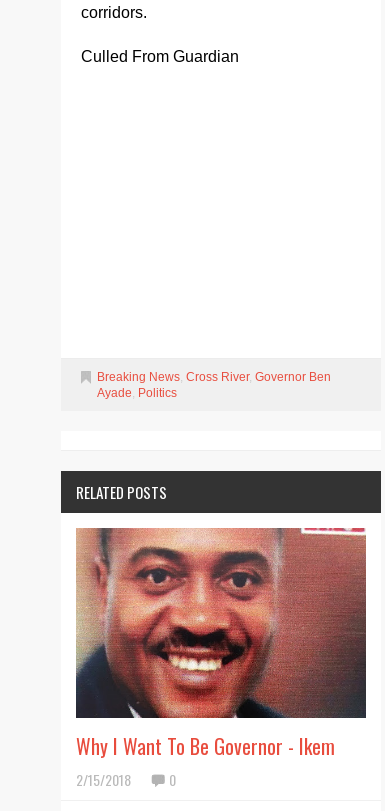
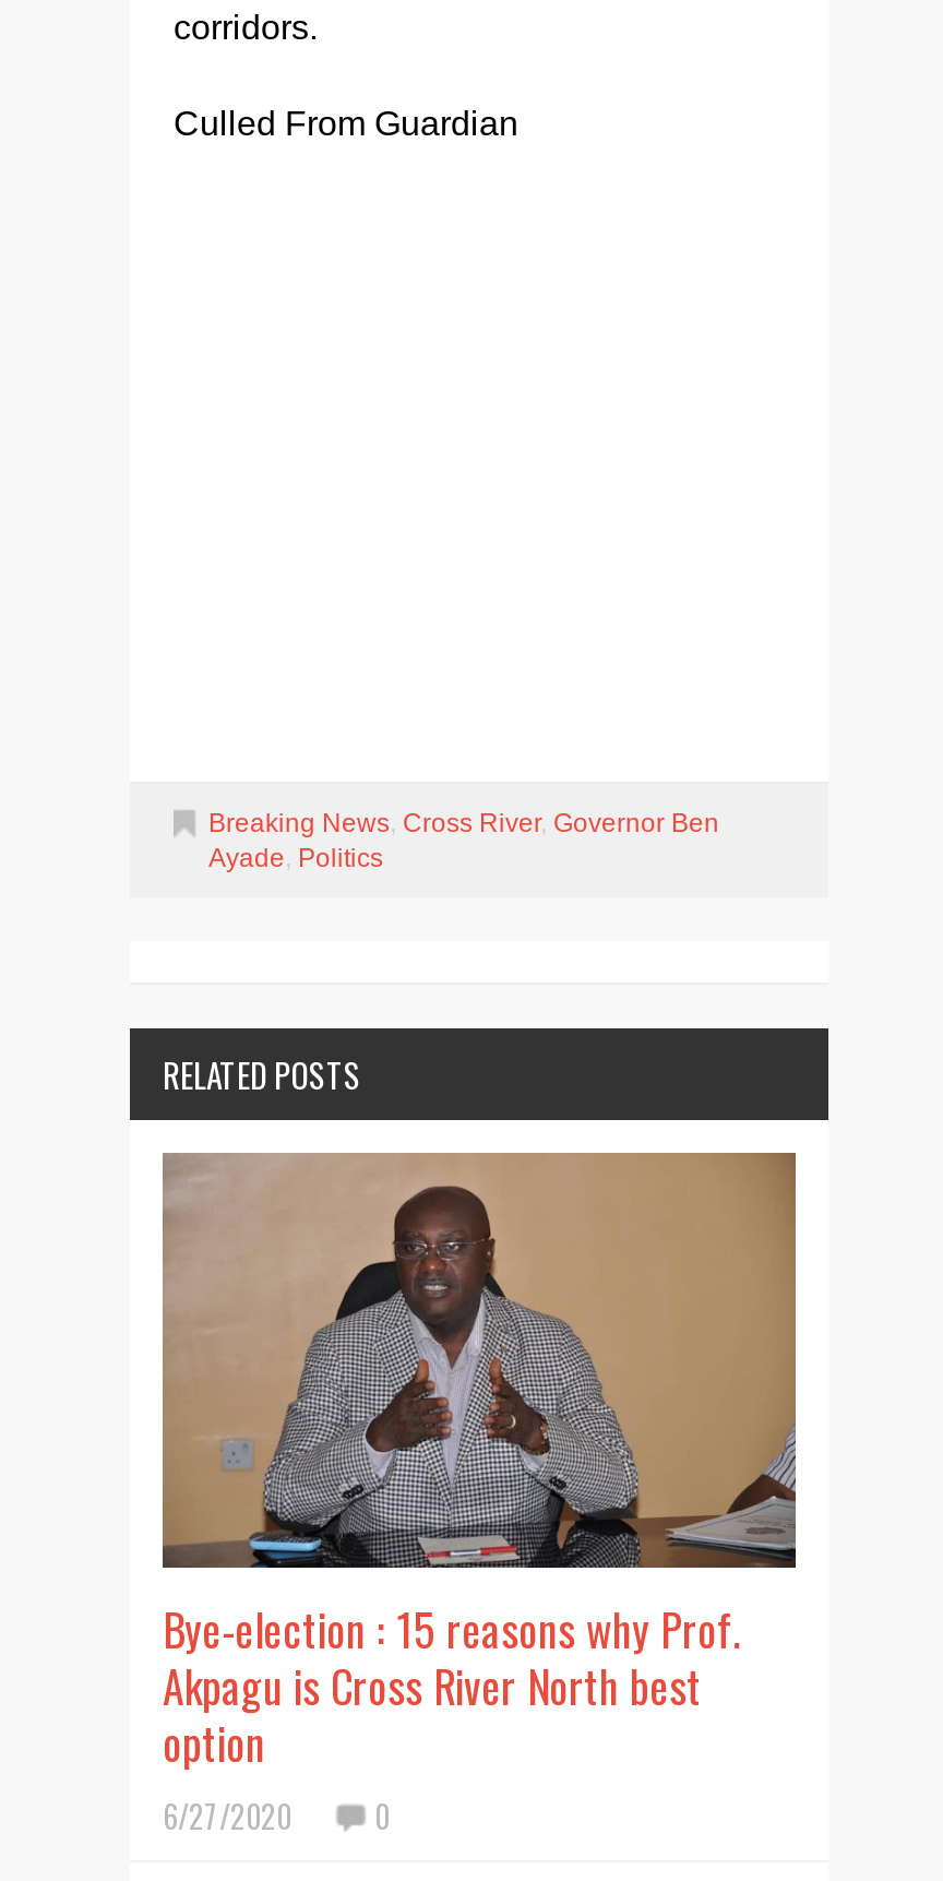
- [image]
- Why I Want To Be Governor - Ikem
- 2/15/2018
+ [image]
+ Bye-election : 15 reasons why Prof.
+ Akpagu is Cross River North best
+ option
+ 6/27/2020
